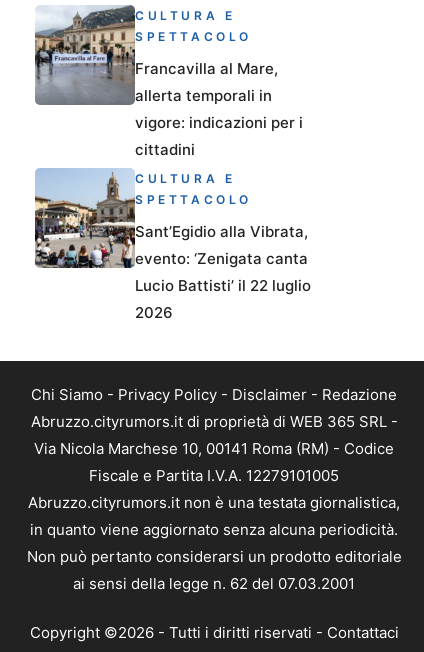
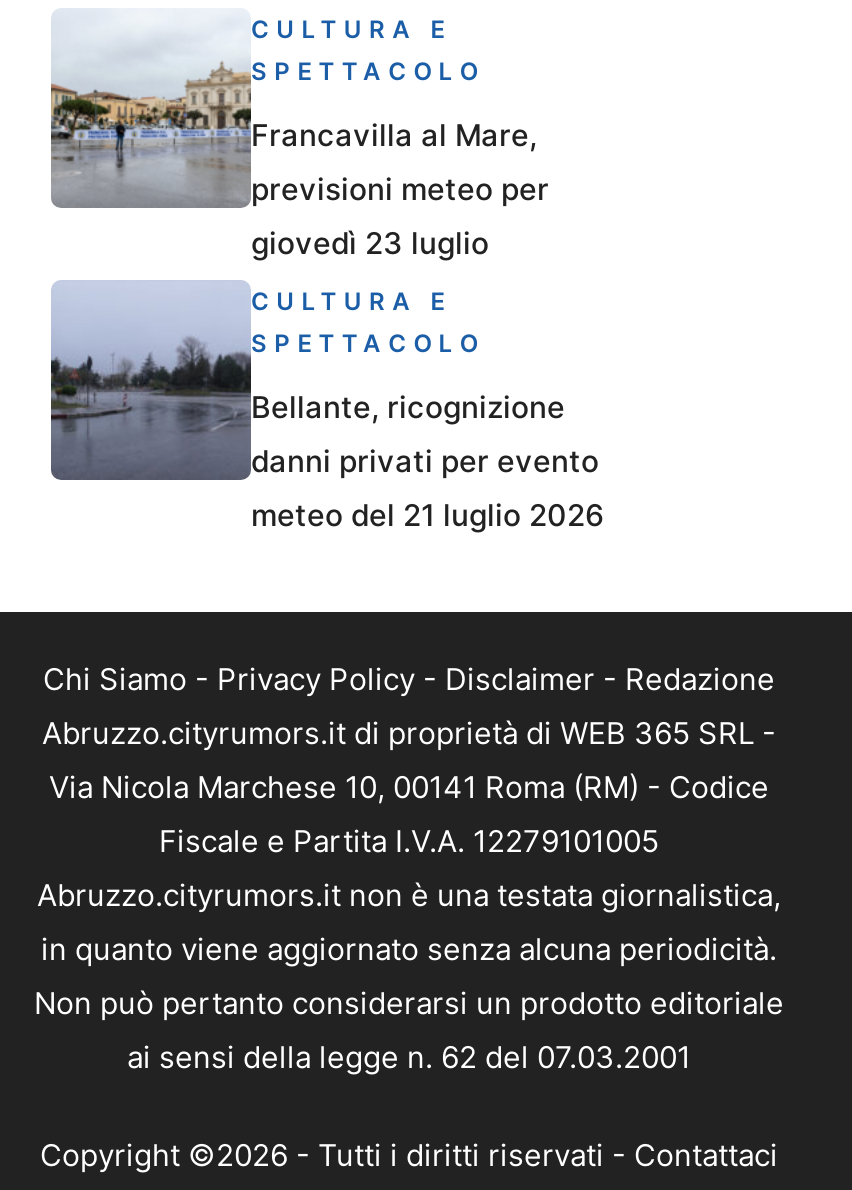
- [image]
- allerta temporali in
- vigore: indicazioni per i
- cittadini
+ [image]
+ previsioni meteo per
+ giovedì 23 luglio

- [image]
- Sant’Egidio alla Vibrata,
- evento: ‘Zenigata canta
- Lucio Battisti’ il 22 luglio
- 2026
+ [image]
+ Bellante, ricognizione
+ danni privati per evento
+ meteo del 21 luglio 2026
